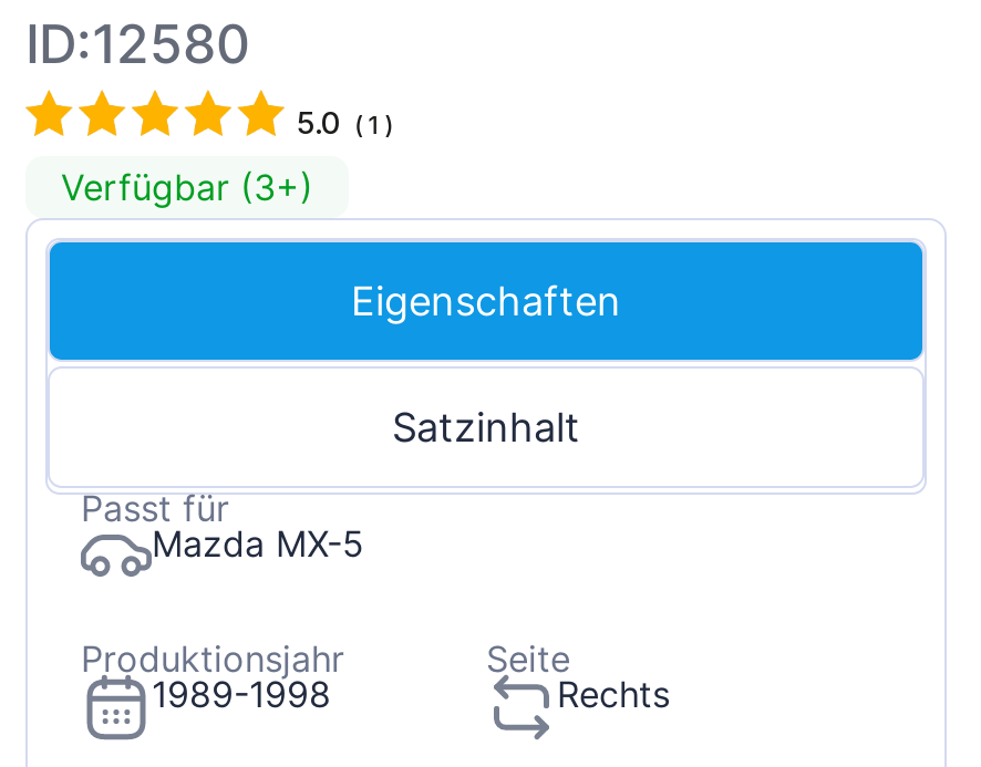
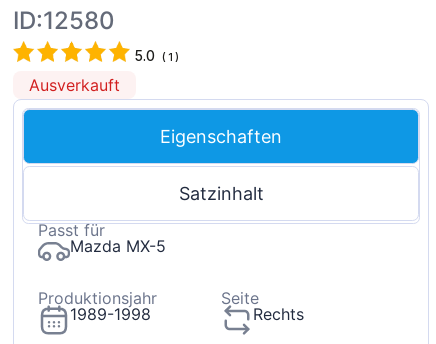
- Verfügbar (3+)
+ Ausverkauft
